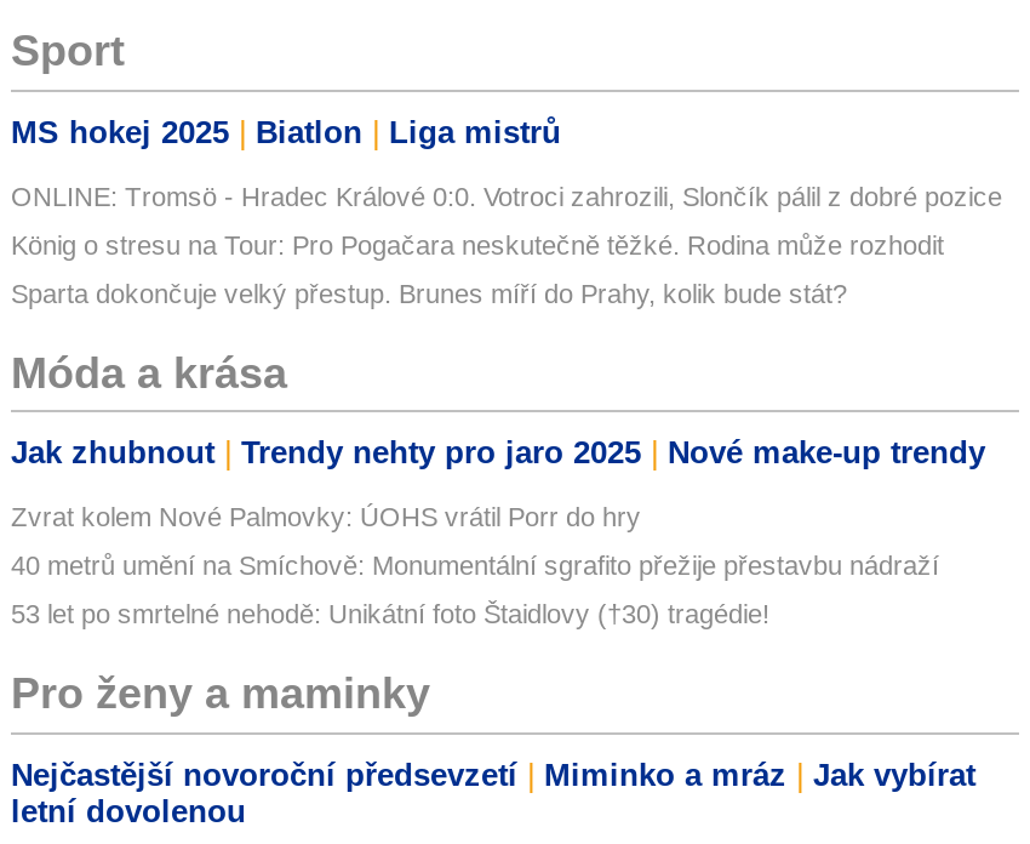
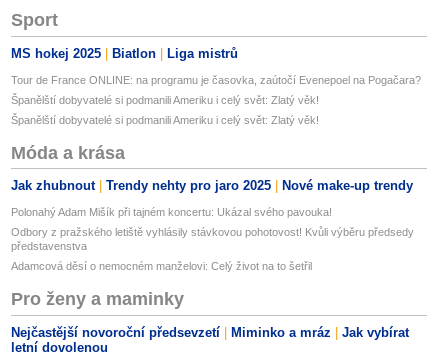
- ONLINE: Tromsö - Hradec Králové 0:0. Votroci zahrozili, Slončík pálil z dobré pozice
+ Tour de France ONLINE: na programu je časovka, zaútočí Evenepoel na Pogačara?

- König o stresu na Tour: Pro Pogačara neskutečně těžké. Rodina může rozhodit
+ Španělští dobyvatelé si podmanili Ameriku i celý svět: Zlatý věk!

- Sparta dokončuje velký přestup. Brunes míří do Prahy, kolik bude stát?
+ Španělští dobyvatelé si podmanili Ameriku i celý svět: Zlatý věk!

- Zvrat kolem Nové Palmovky: ÚOHS vrátil Porr do hry
+ Polonahý Adam Mišík při tajném koncertu: Ukázal svého pavouka!

- 40 metrů umění na Smíchově: Monumentální sgrafito přežije přestavbu nádraží
+ Odbory z pražského letiště vyhlásily stávkovou pohotovost! Kvůli výběru předsedy
+ představenstva

- 53 let po smrtelné nehodě: Unikátní foto Štaidlovy (†30) tragédie!
+ Adamcová děsí o nemocném manželovi: Celý život na to šetřil
